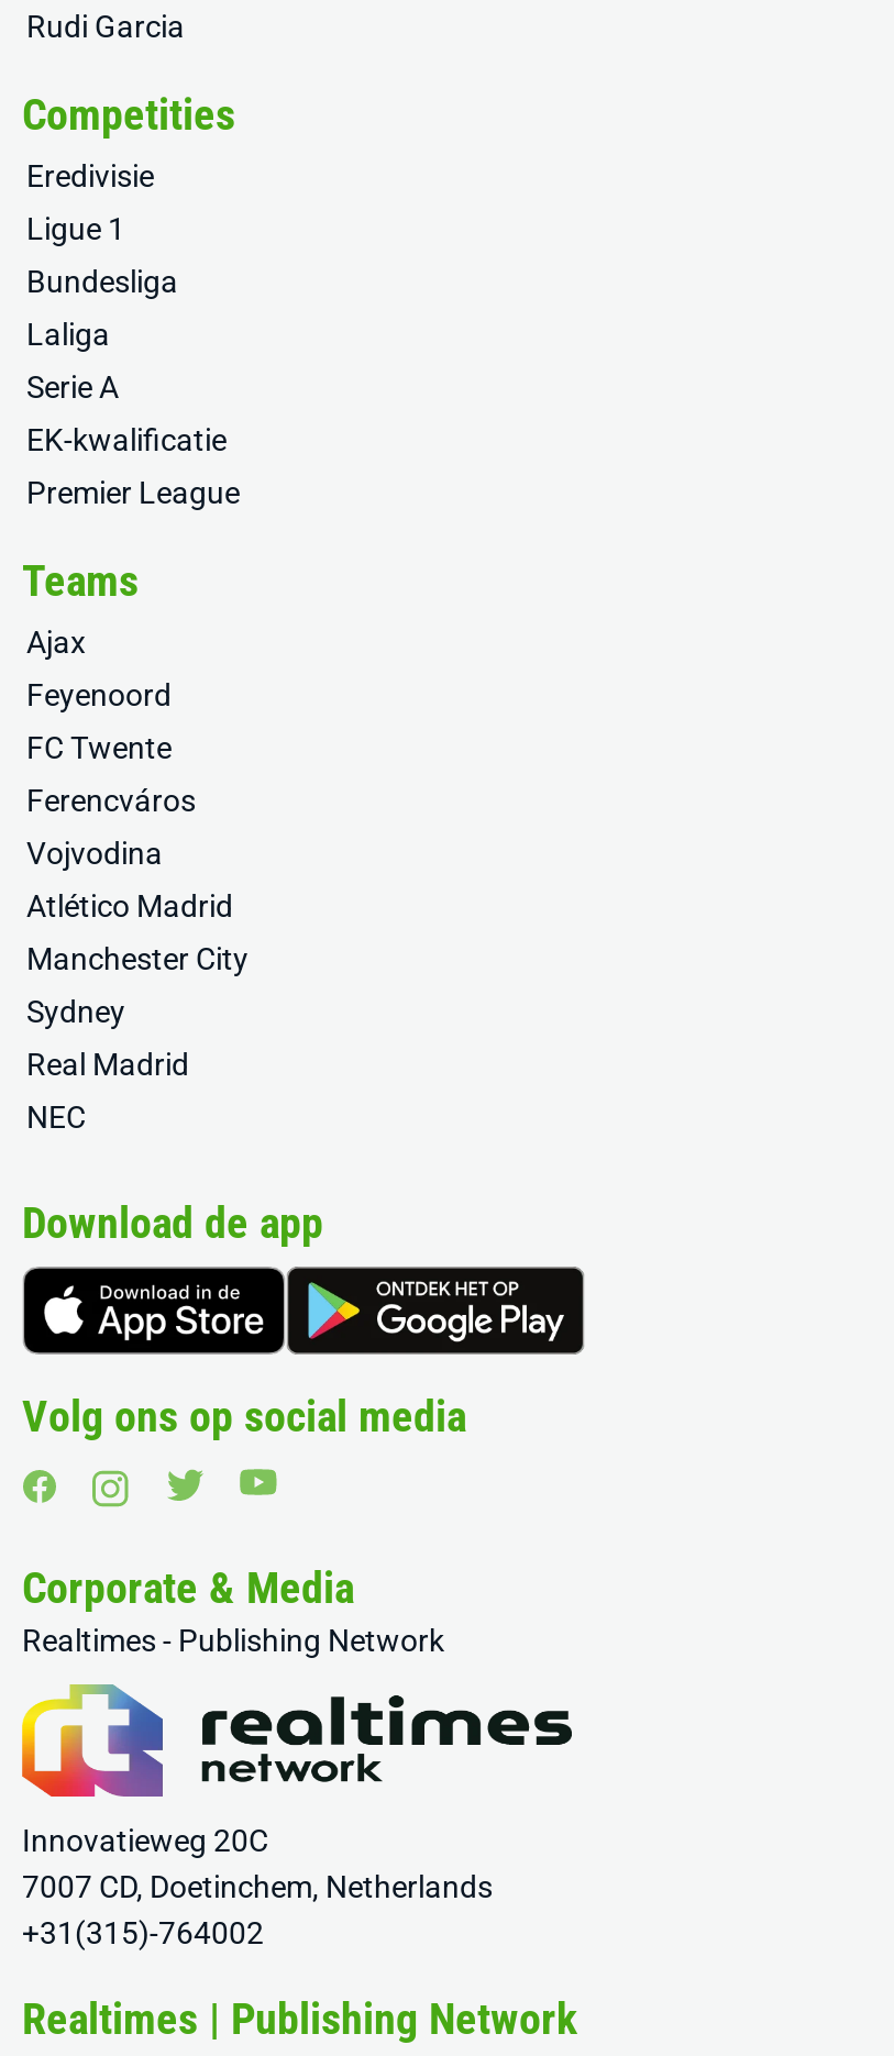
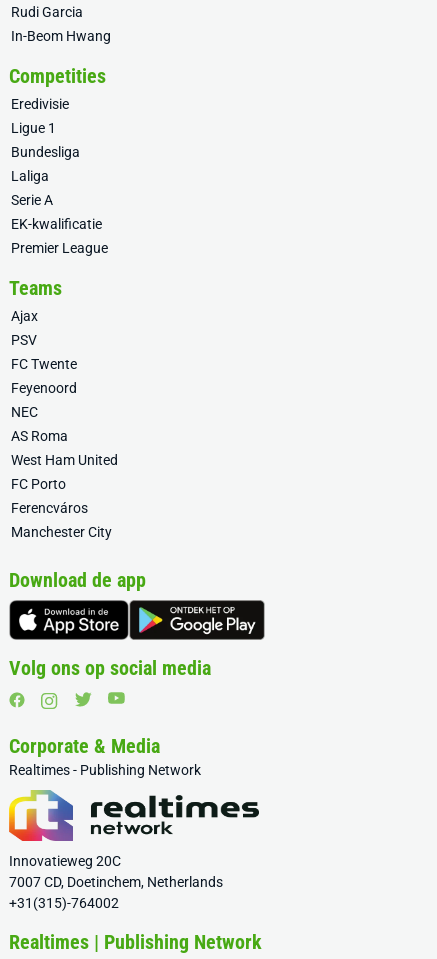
+ In-Beom Hwang

+ PSV

moved down: Feyenoord

moved down: Ferencváros | Manchester City

- Vojvodina
- Atlético Madrid
- Sydney
- Real Madrid

moved up: NEC

+ AS Roma
+ West Ham United
+ FC Porto
